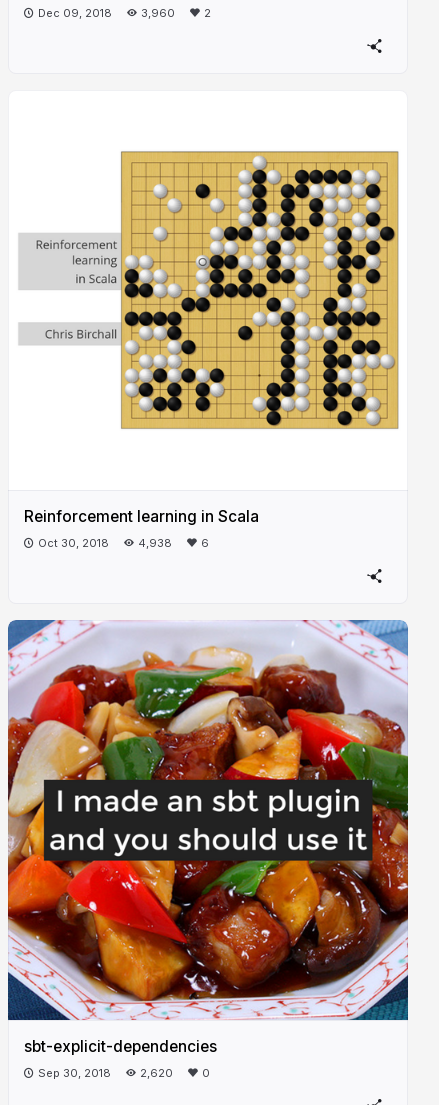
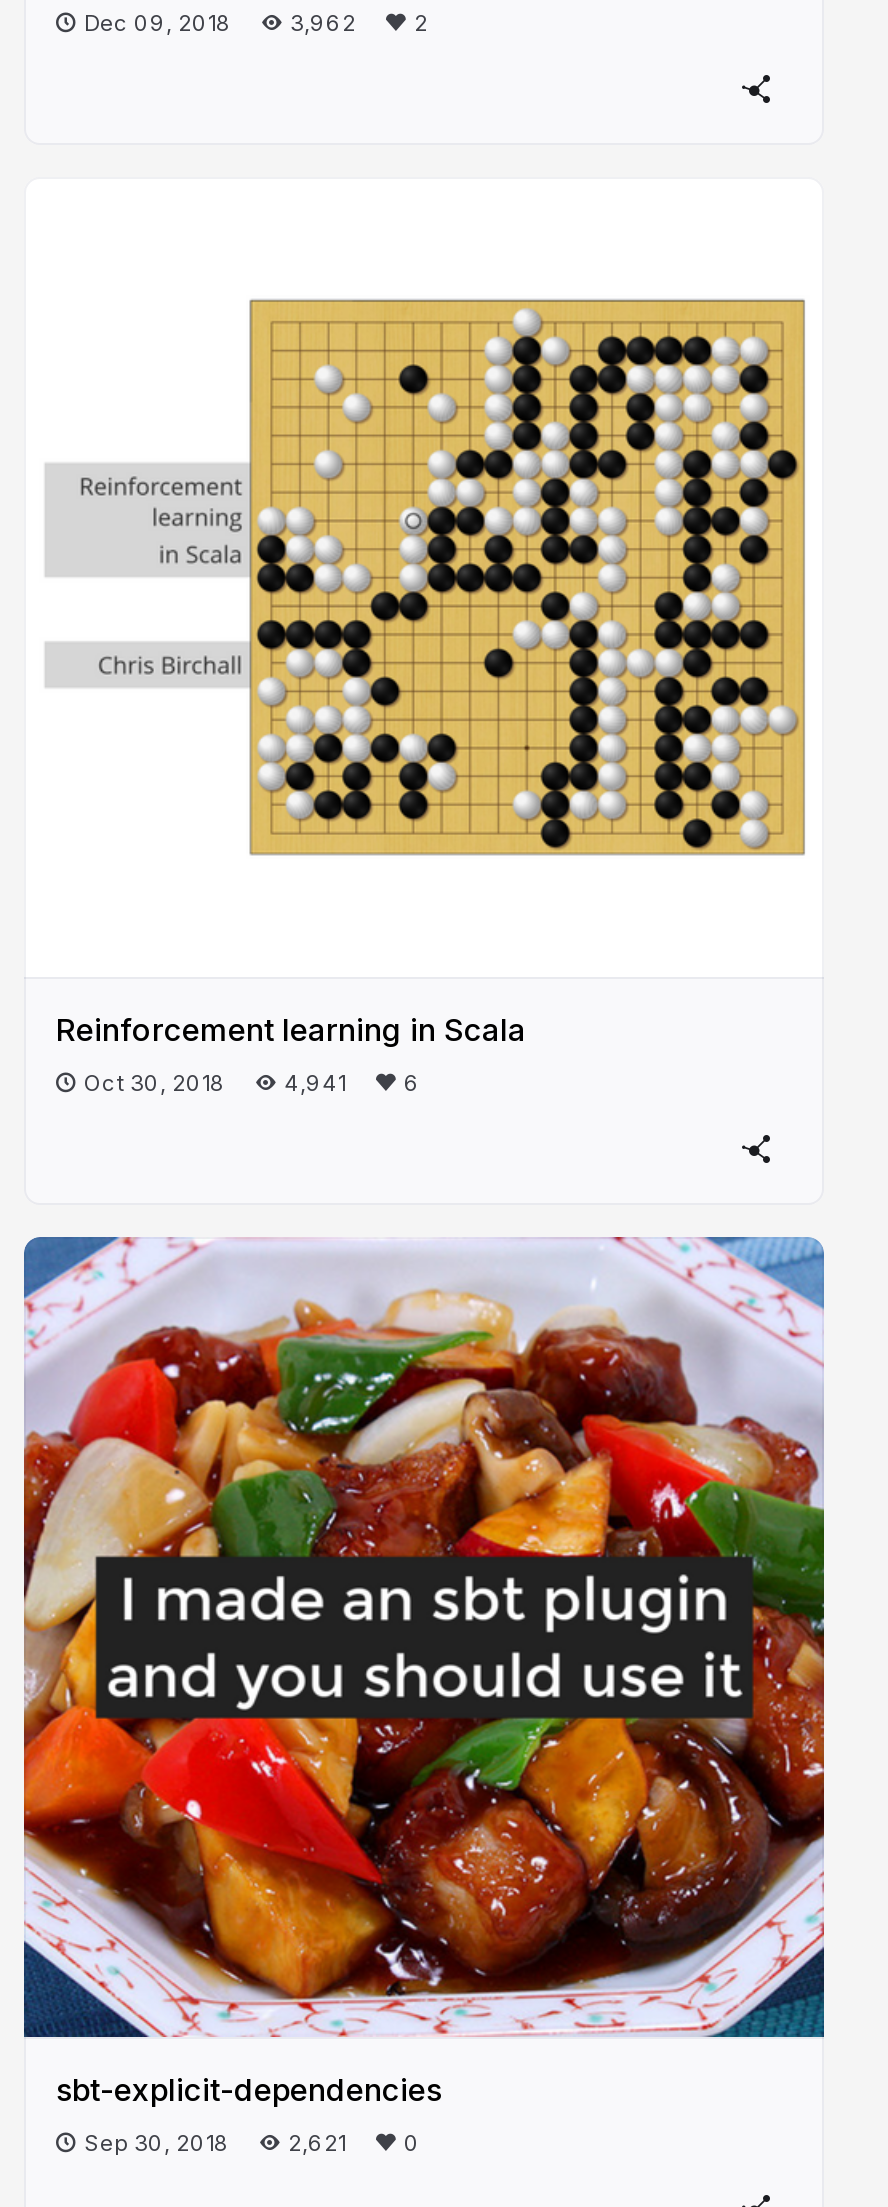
- 3,960
+ 3,962

- 4,938
+ 4,941

- 2,620
+ 2,621
